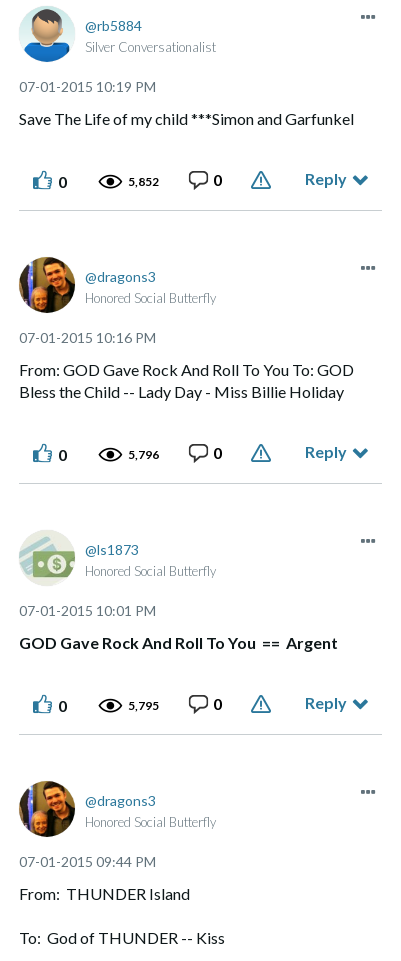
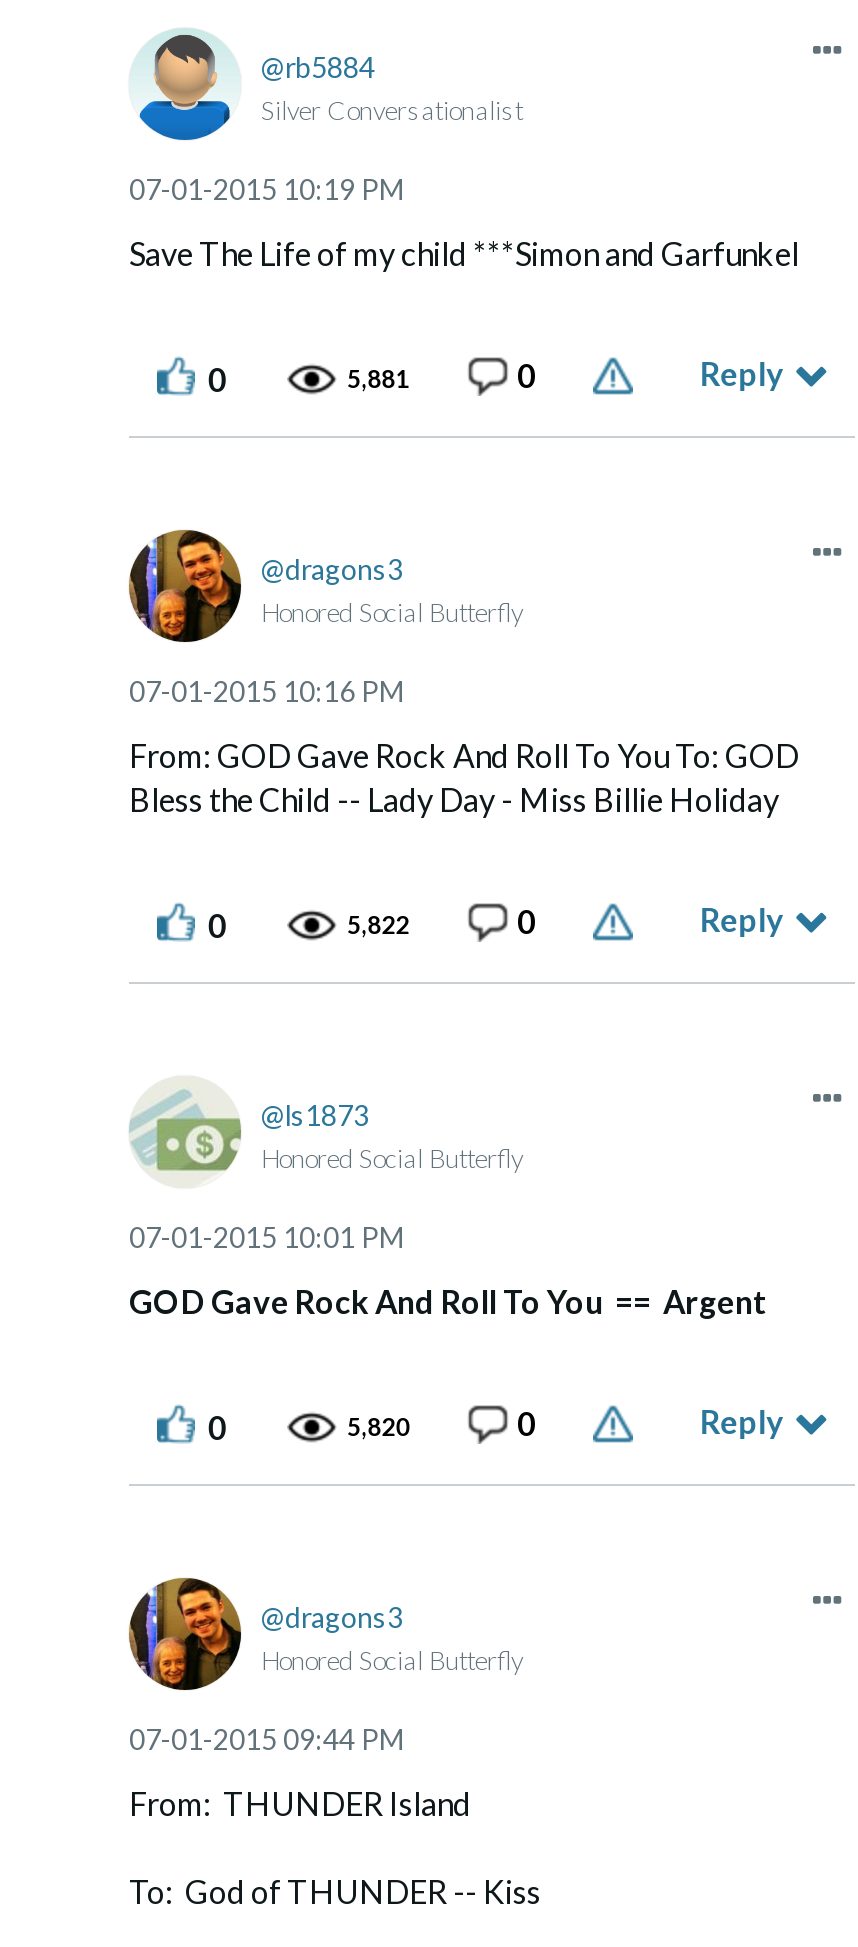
- 5,852
+ 5,881

- 5,796
+ 5,822

- 5,795
+ 5,820
